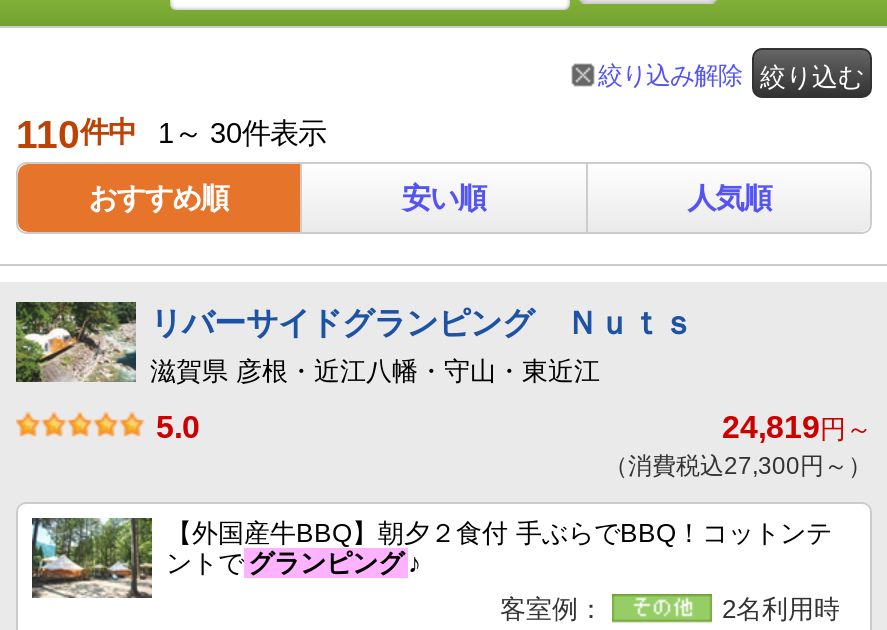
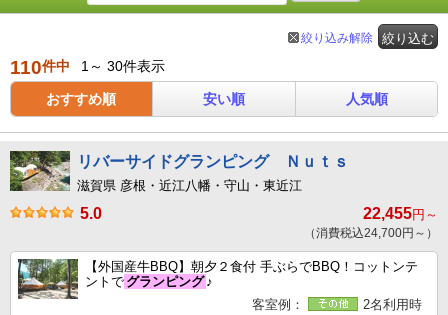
- 24,819円～
+ 22,455円～

- （消費税込27,300円～）
+ （消費税込24,700円～）
